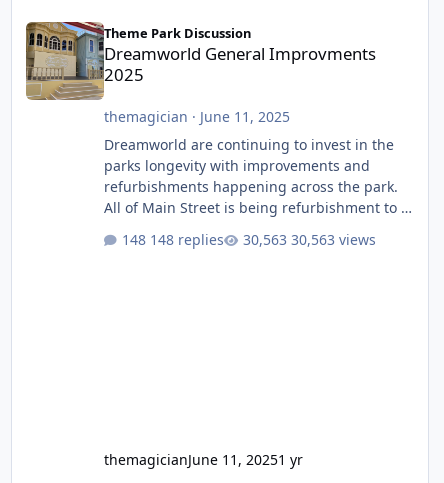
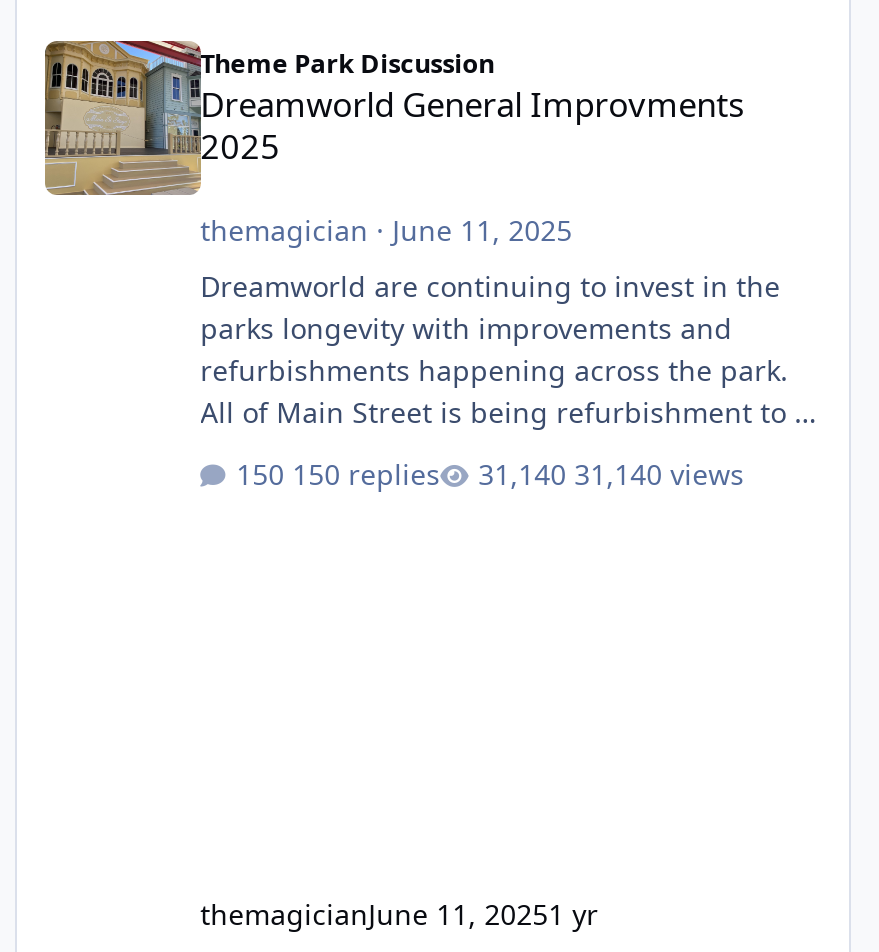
- 148 replies
+ 150 replies

- 30,563 views
+ 31,140 views
